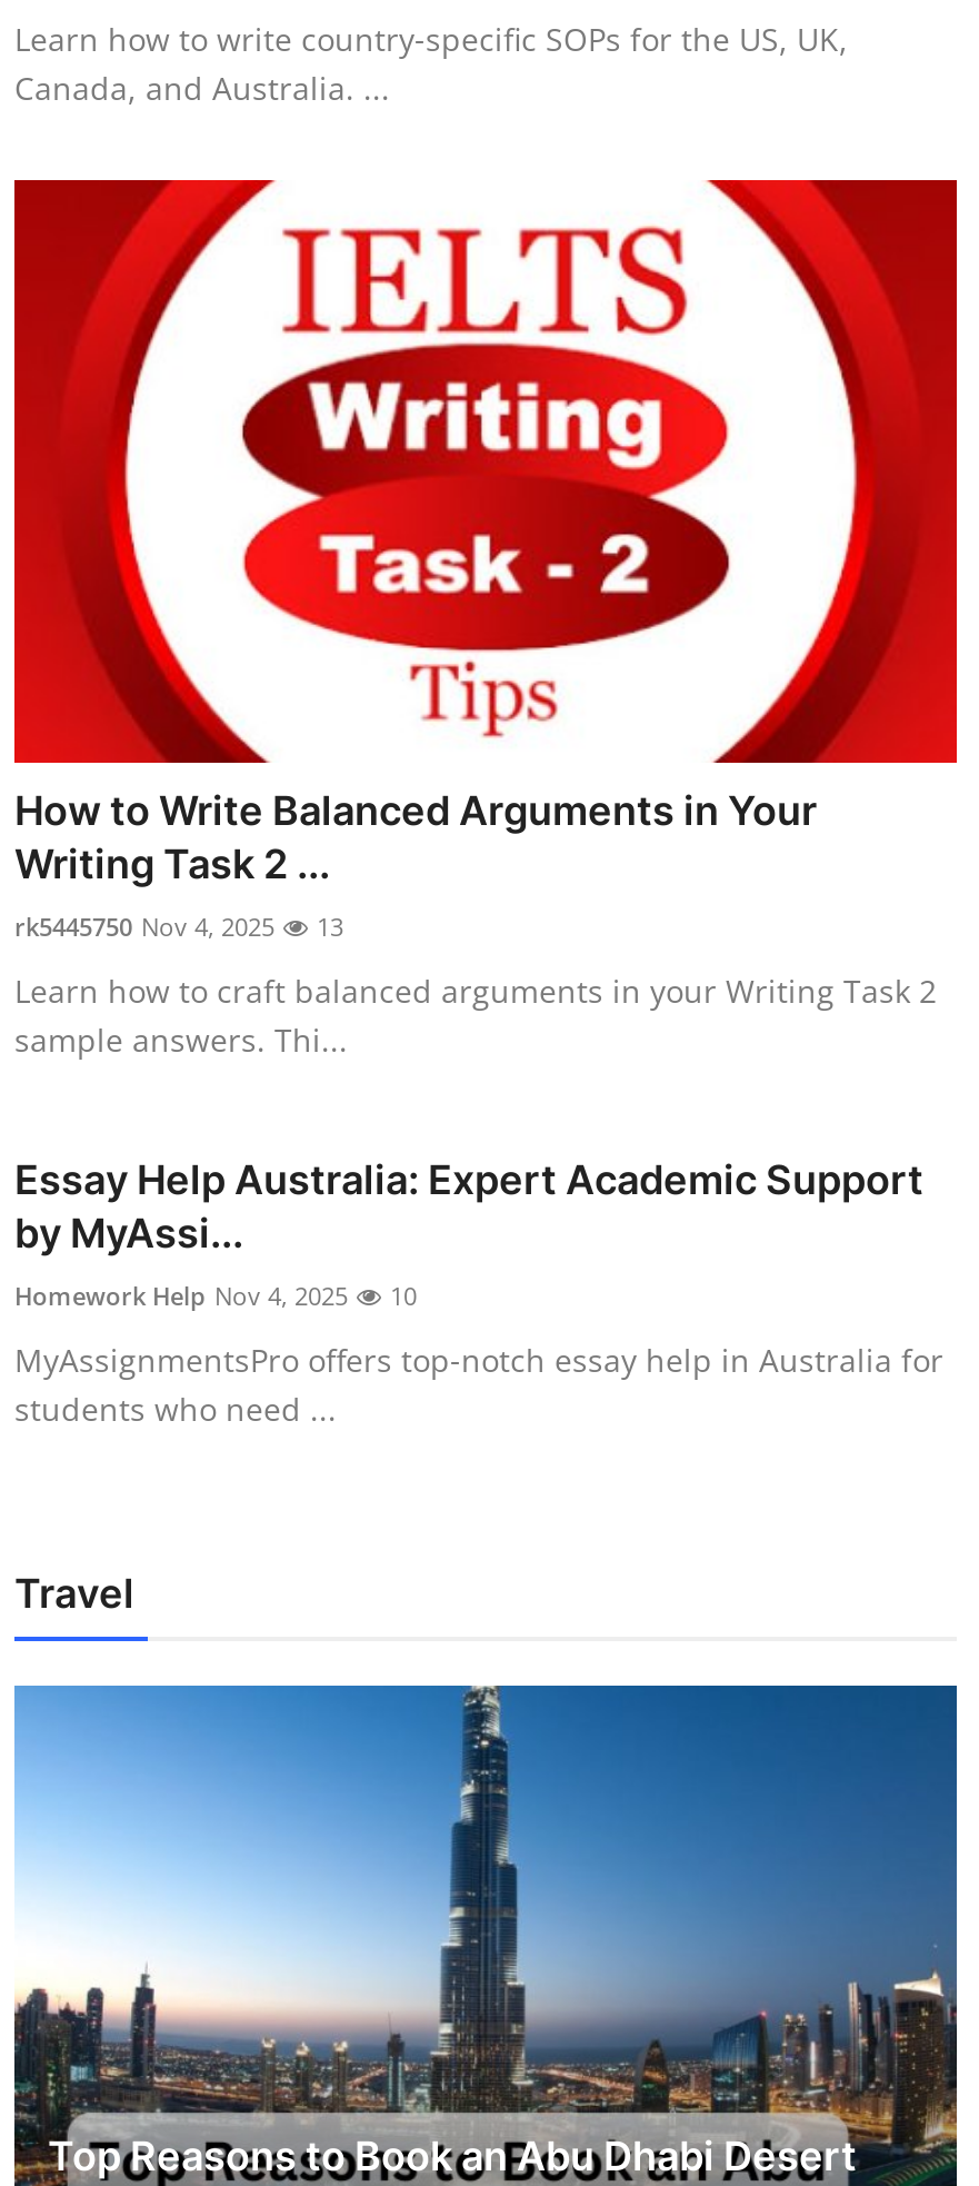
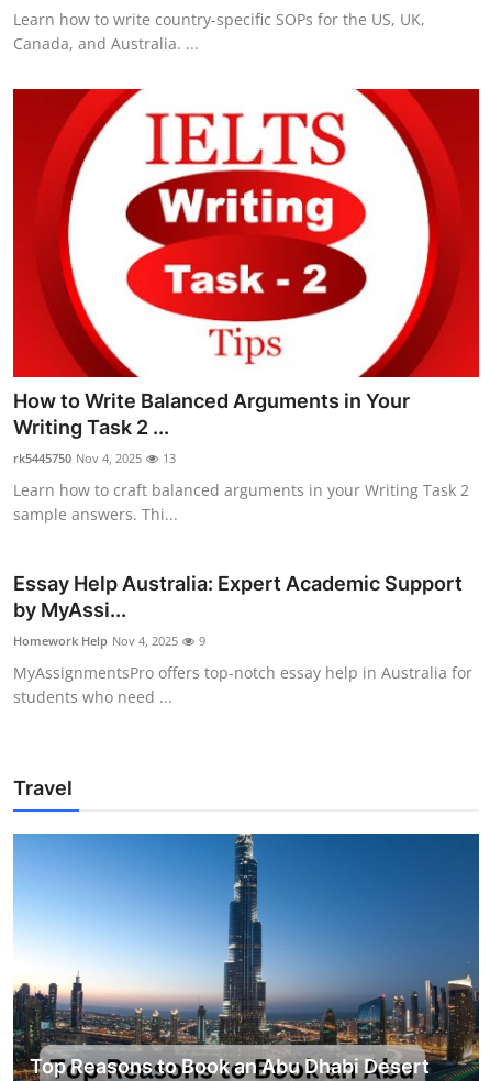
- Homework Help Nov 4, 2025 10
+ Homework Help Nov 4, 2025 9
